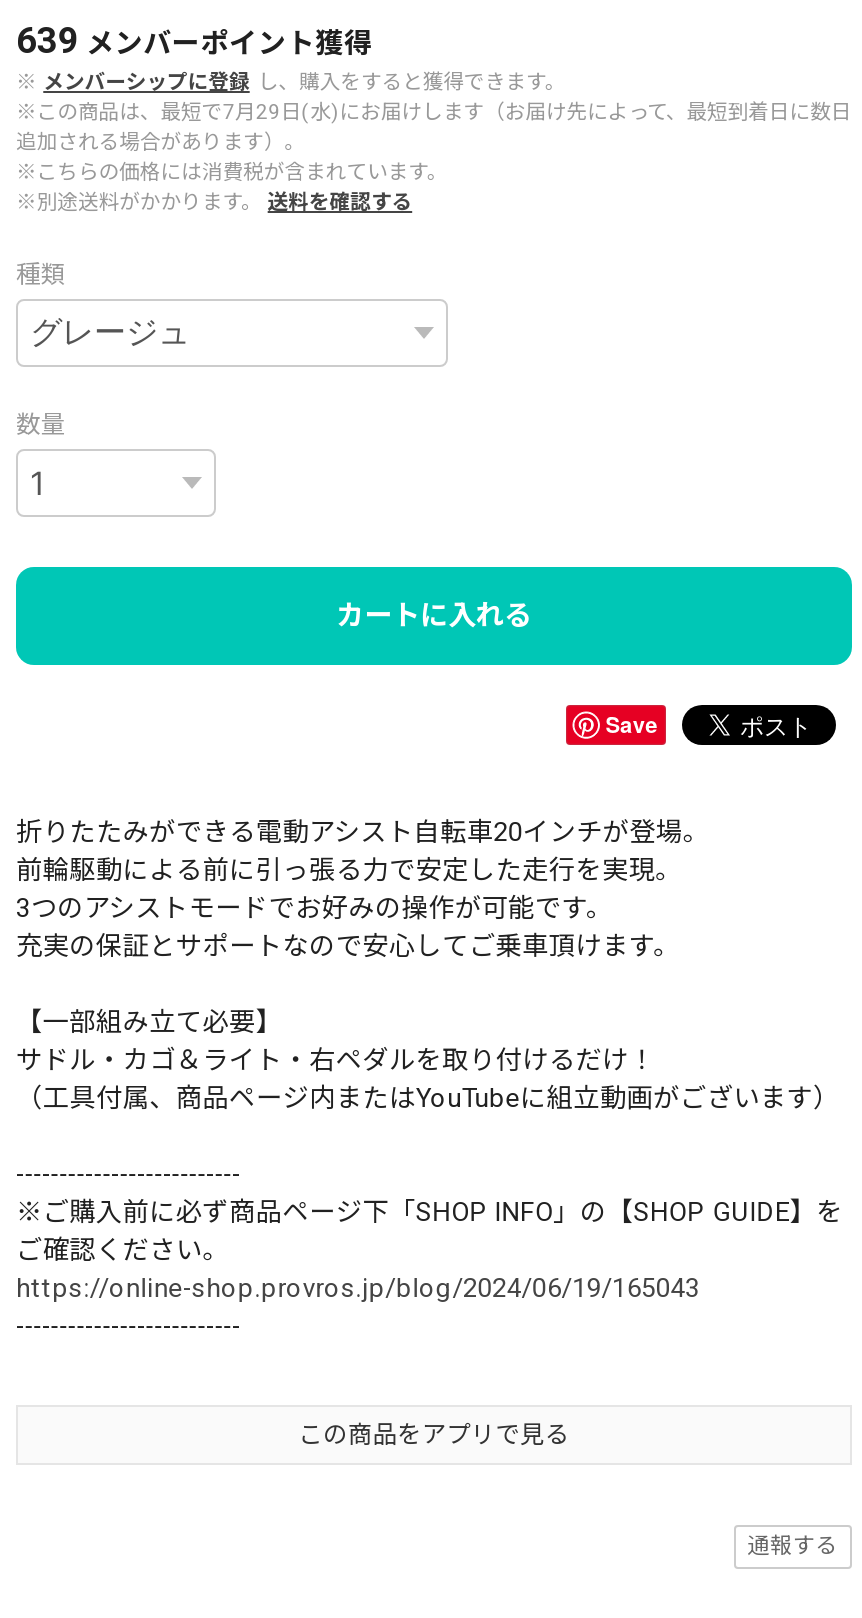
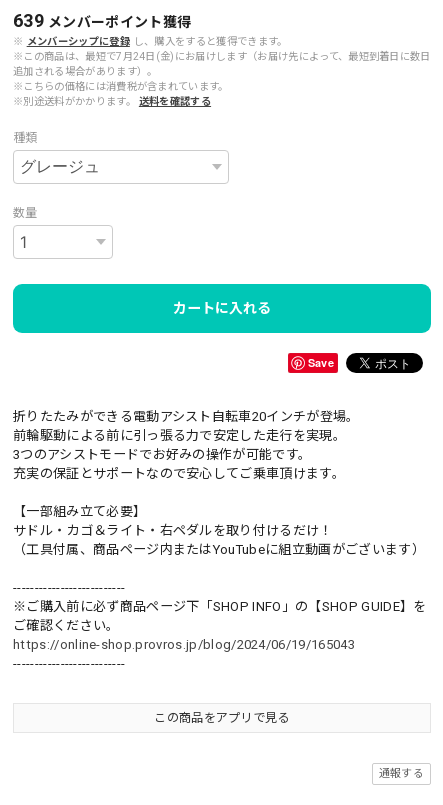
- ※この商品は、最短で7月29日(水)にお届けします（お届け先によって、最短到着日に数日
+ ※この商品は、最短で7月24日(金)にお届けします（お届け先によって、最短到着日に数日
